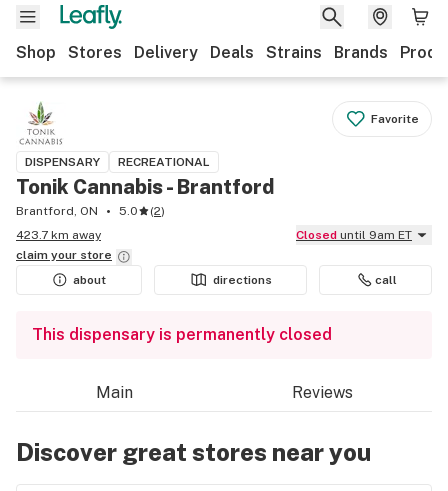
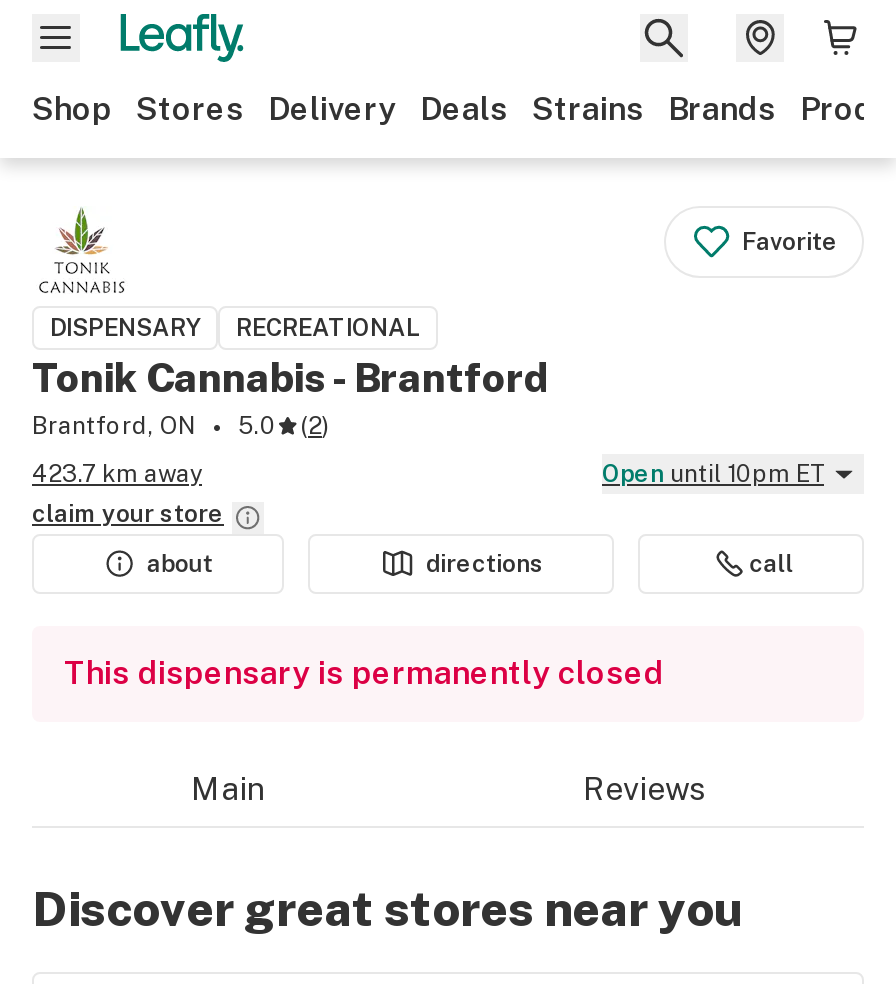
- Closed until 9am ET
+ Open until 10pm ET
